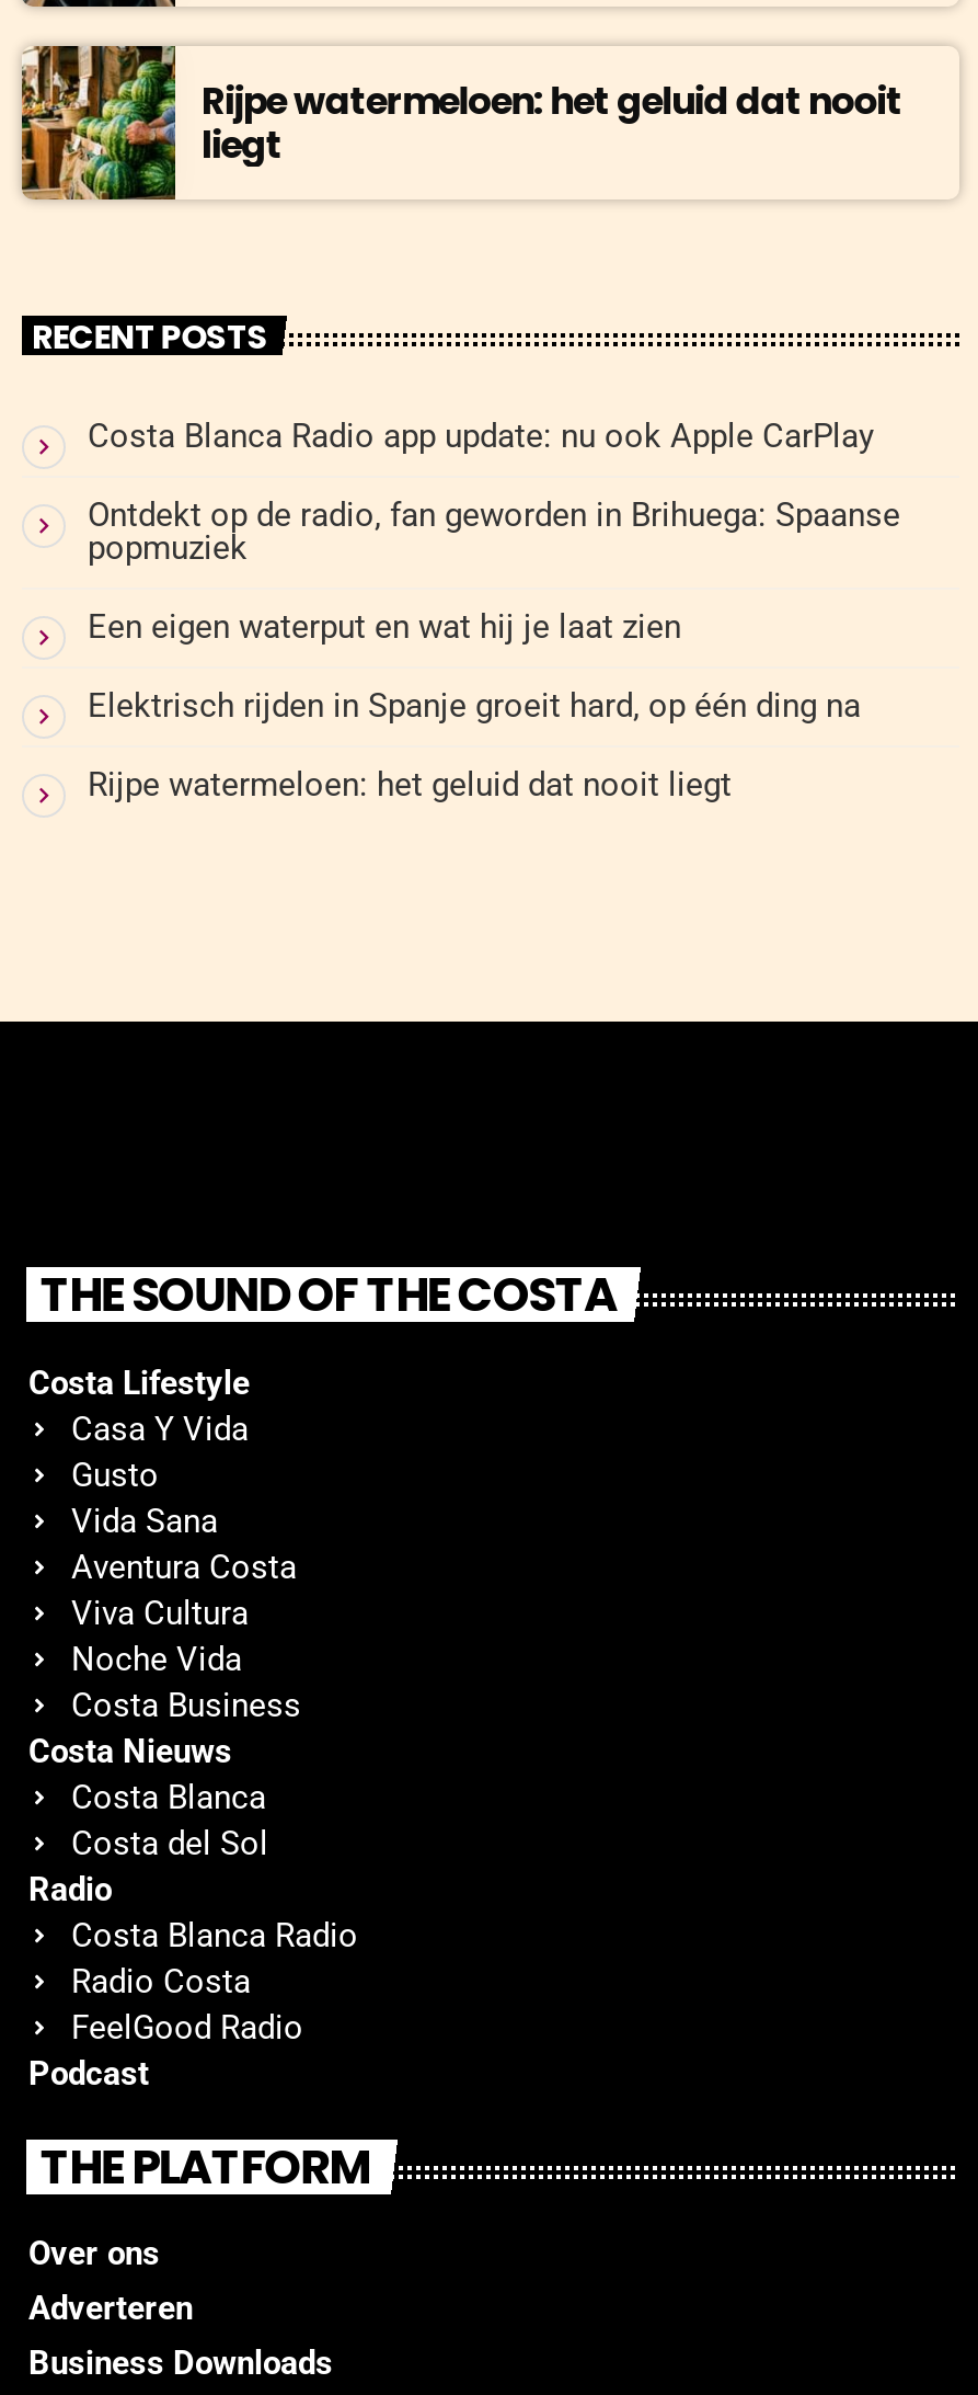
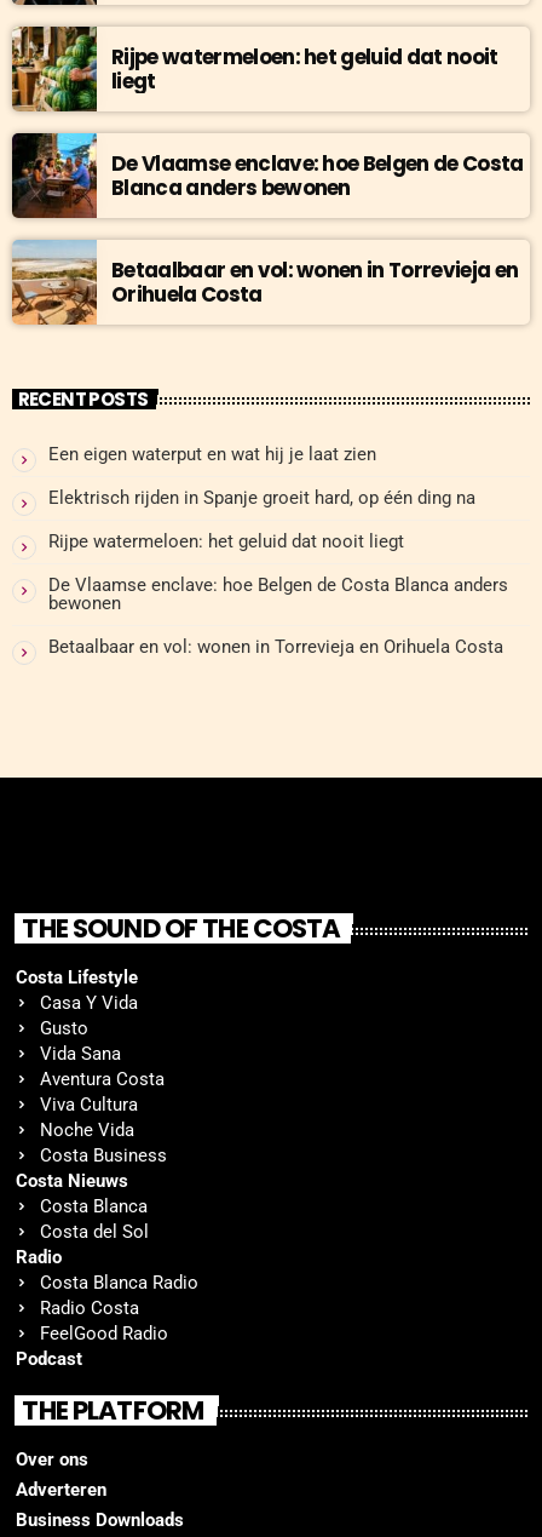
+ [image]
+ De Vlaamse enclave: hoe Belgen de Costa
+ Blanca anders bewonen
+ Betaalbaar en vol: wonen in Torrevieja en
+ Orihuela Costa

+ [image]

- Costa Blanca Radio app update: nu ook Apple CarPlay
- Ontdekt op de radio, fan geworden in Brihuega: Spaanse
- popmuziek

+ De Vlaamse enclave: hoe Belgen de Costa Blanca anders
+ bewonen
+ Betaalbaar en vol: wonen in Torrevieja en Orihuela Costa
